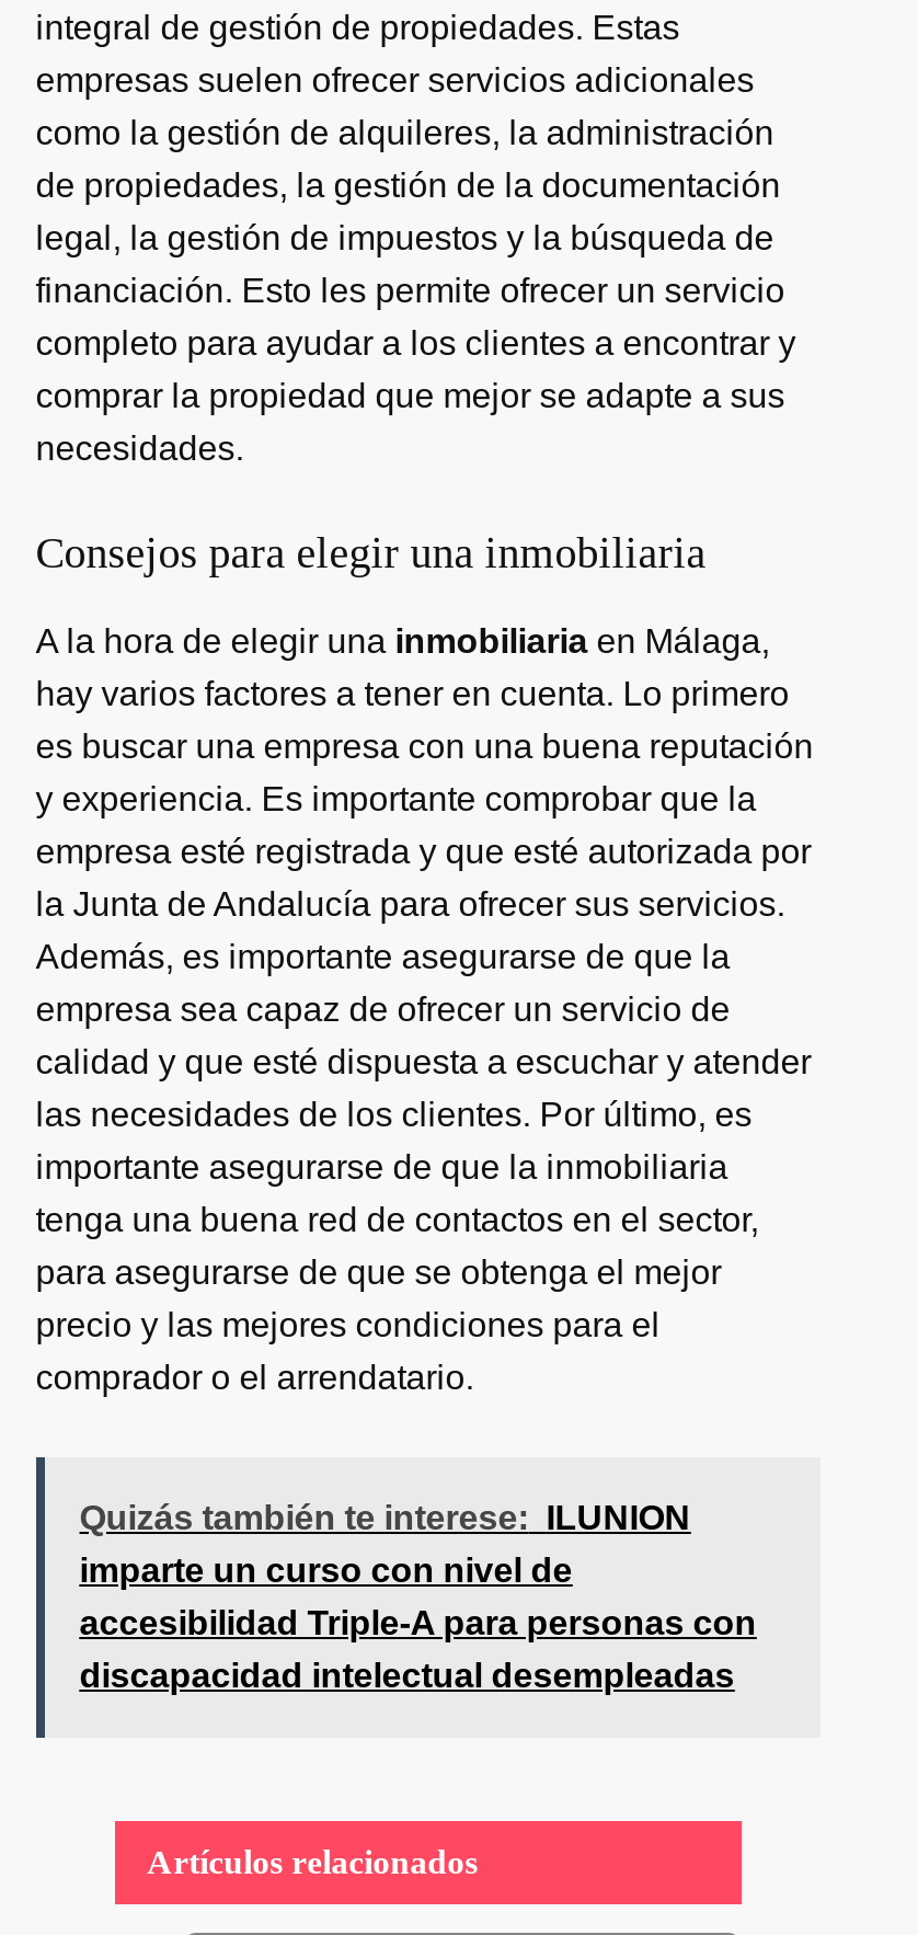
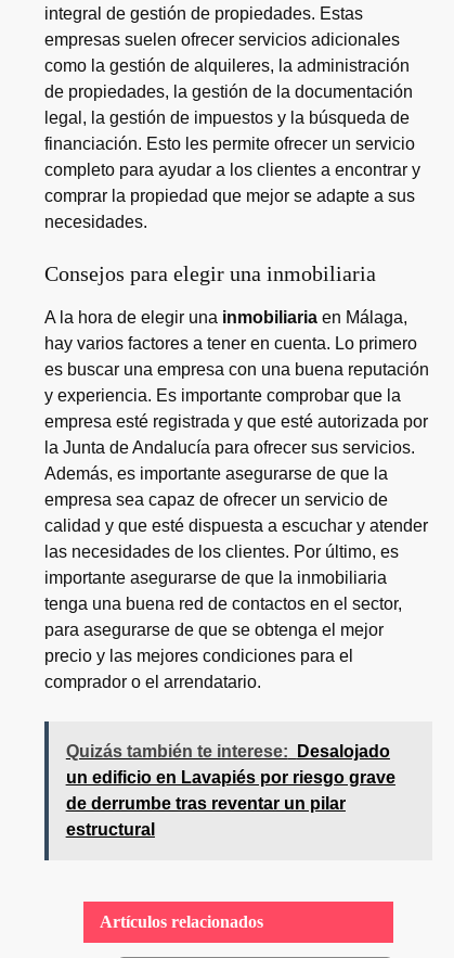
- Quizás también te interese: ILUNION
- imparte un curso con nivel de
- accesibilidad Triple-A para personas con
- discapacidad intelectual desempleadas
+ Quizás también te interese: Desalojado
+ un edificio en Lavapiés por riesgo grave
+ de derrumbe tras reventar un pilar
+ estructural
